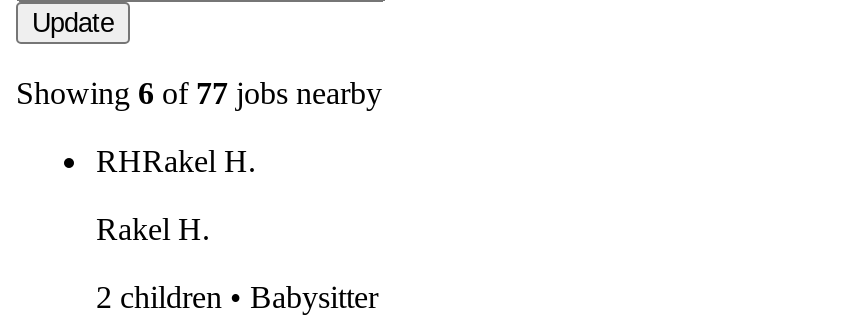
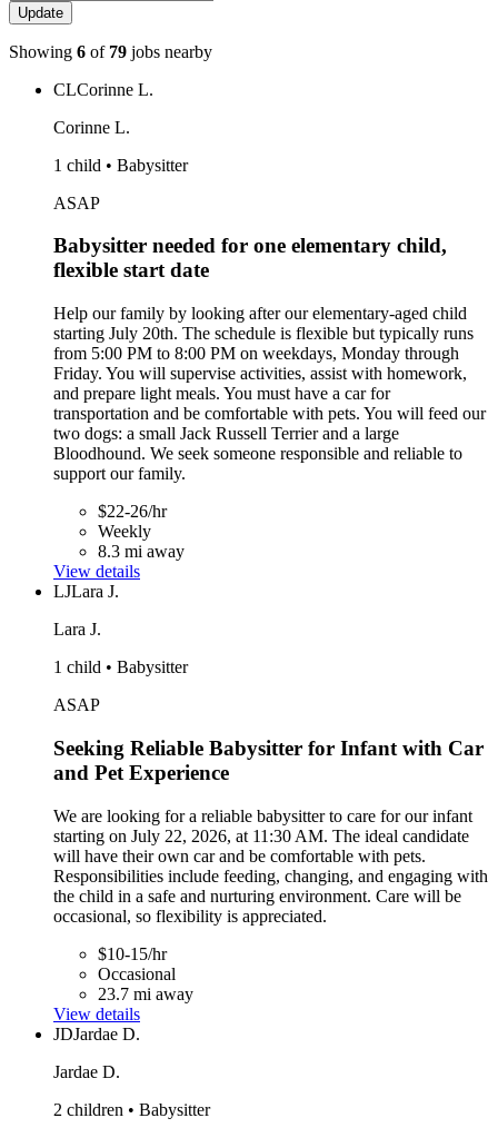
- Showing 6 of 77 jobs nearby
- RHRakel H.
- Rakel H.
+ Showing 6 of 79 jobs nearby
+ CL Corinne L.
+ Corinne L.
+ 1 child • Babysitter
+ ASAP
+ Babysitter needed for one elementary child,
+ flexible start date
+ Help our family by looking after our elementary-aged child
+ starting July 20th. The schedule is flexible but typically runs
+ from 5:00 PM to 8:00 PM on weekdays, Monday through
+ Friday. You will supervise activities, assist with homework,
+ and prepare light meals. You must have a car for
+ transportation and be comfortable with pets. You will feed our
+ two dogs: a small Jack Russell Terrier and a large
+ Bloodhound. We seek someone responsible and reliable to
+ support our family.
+ $22-26/hr
+ Weekly
+ 8.3 mi away
+ View details
+ LJLara J.
+ Lara J.
+ 1 child • Babysitter
+ ASAP
+ Seeking Reliable Babysitter for Infant with Car
+ and Pet Experience
+ We are looking for a reliable babysitter to care for our infant
+ starting on July 22, 2026, at 11:30 AM. The ideal candidate
+ will have their own car and be comfortable with pets.
+ Responsibilities include feeding, changing, and engaging with
+ the child in a safe and nurturing environment. Care will be
+ occasional, so flexibility is appreciated.
+ $10-15/hr
+ Occasional
+ 23.7 mi away
+ View details
+ JDJardae D.
+ Jardae D.
